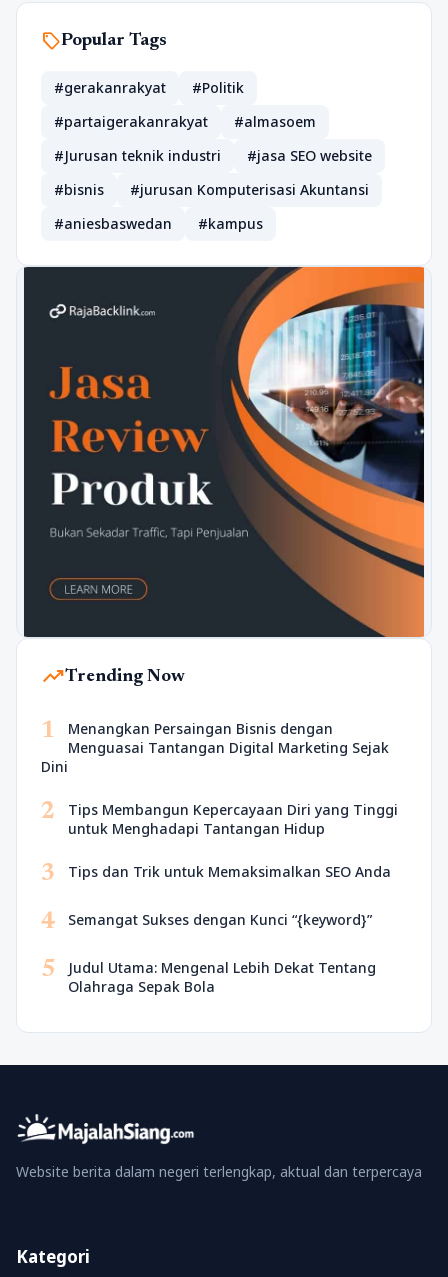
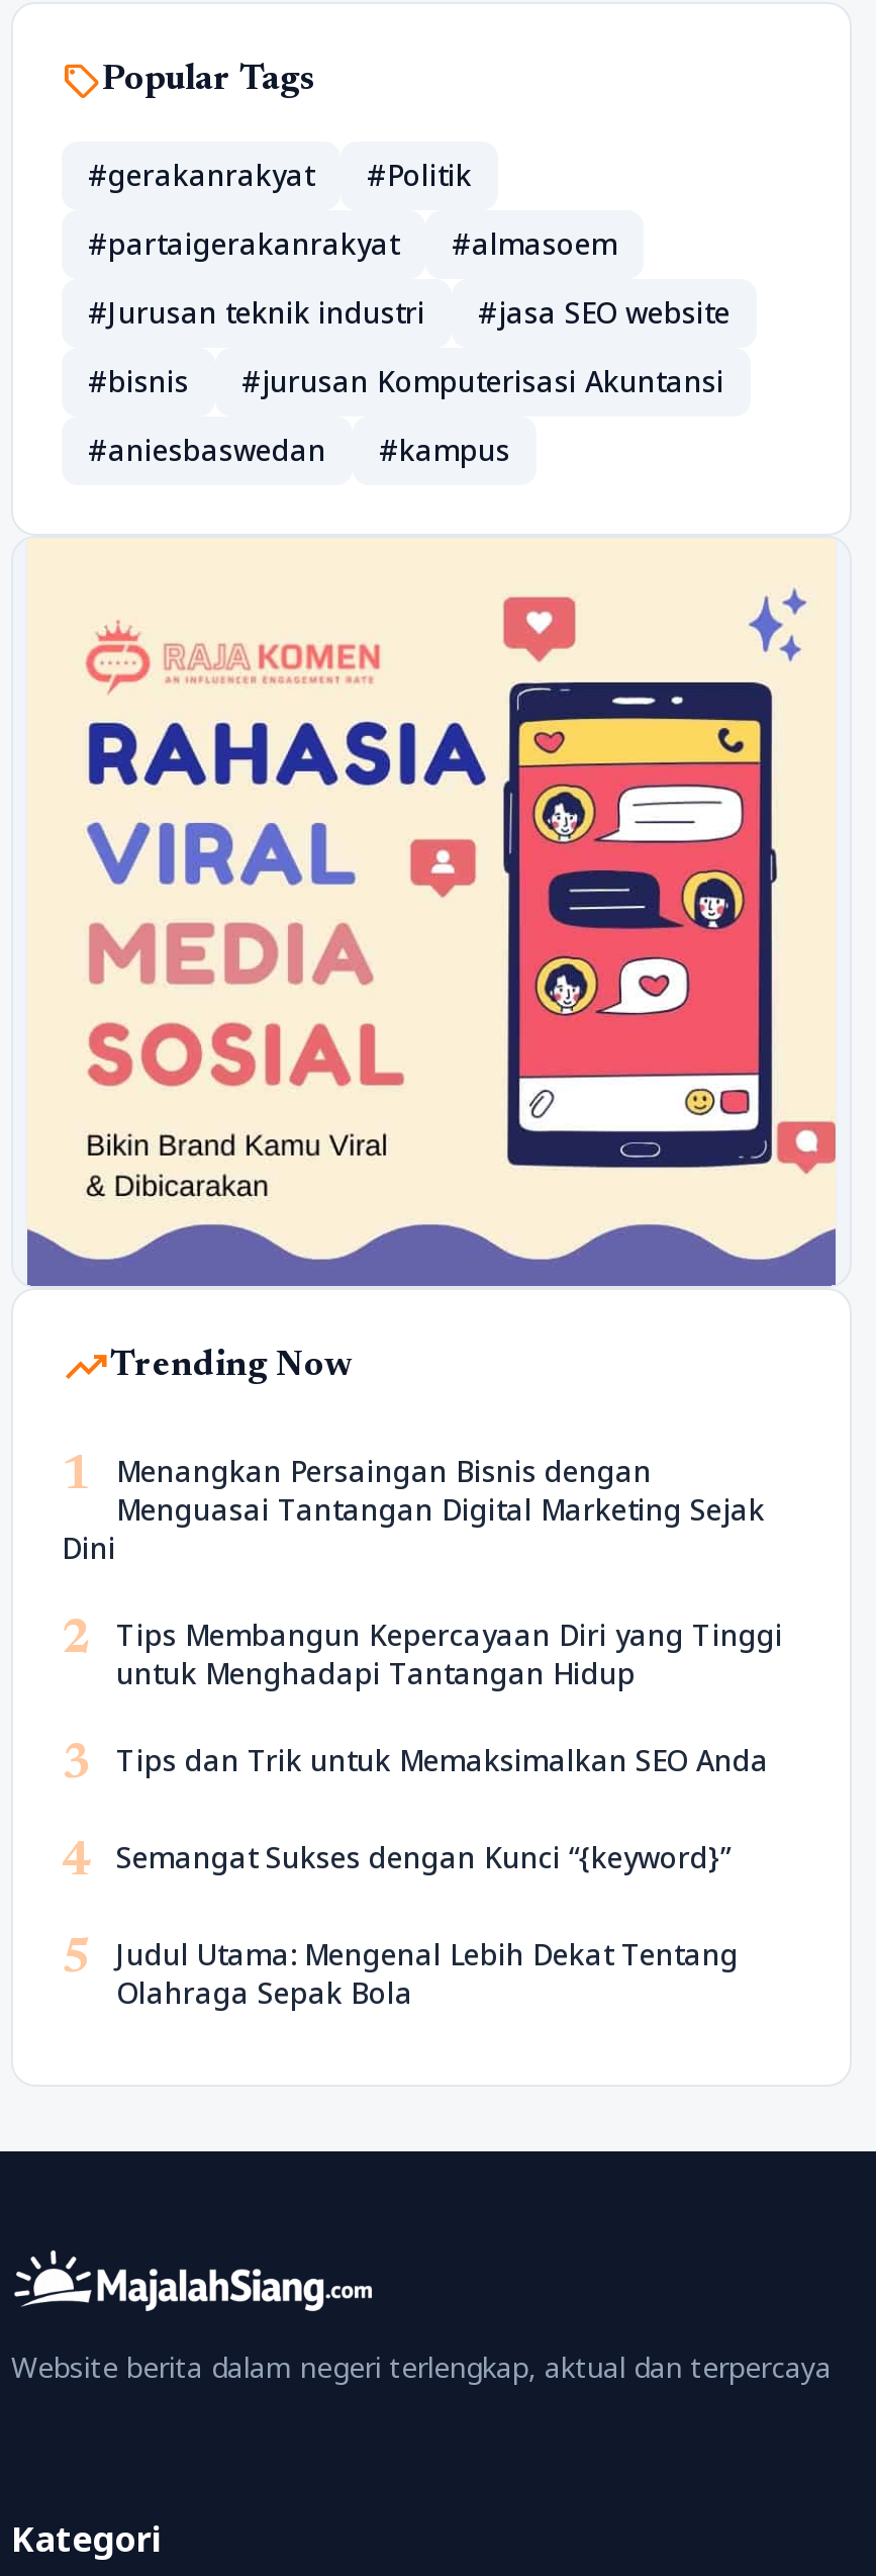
- [image]
+ [image]
